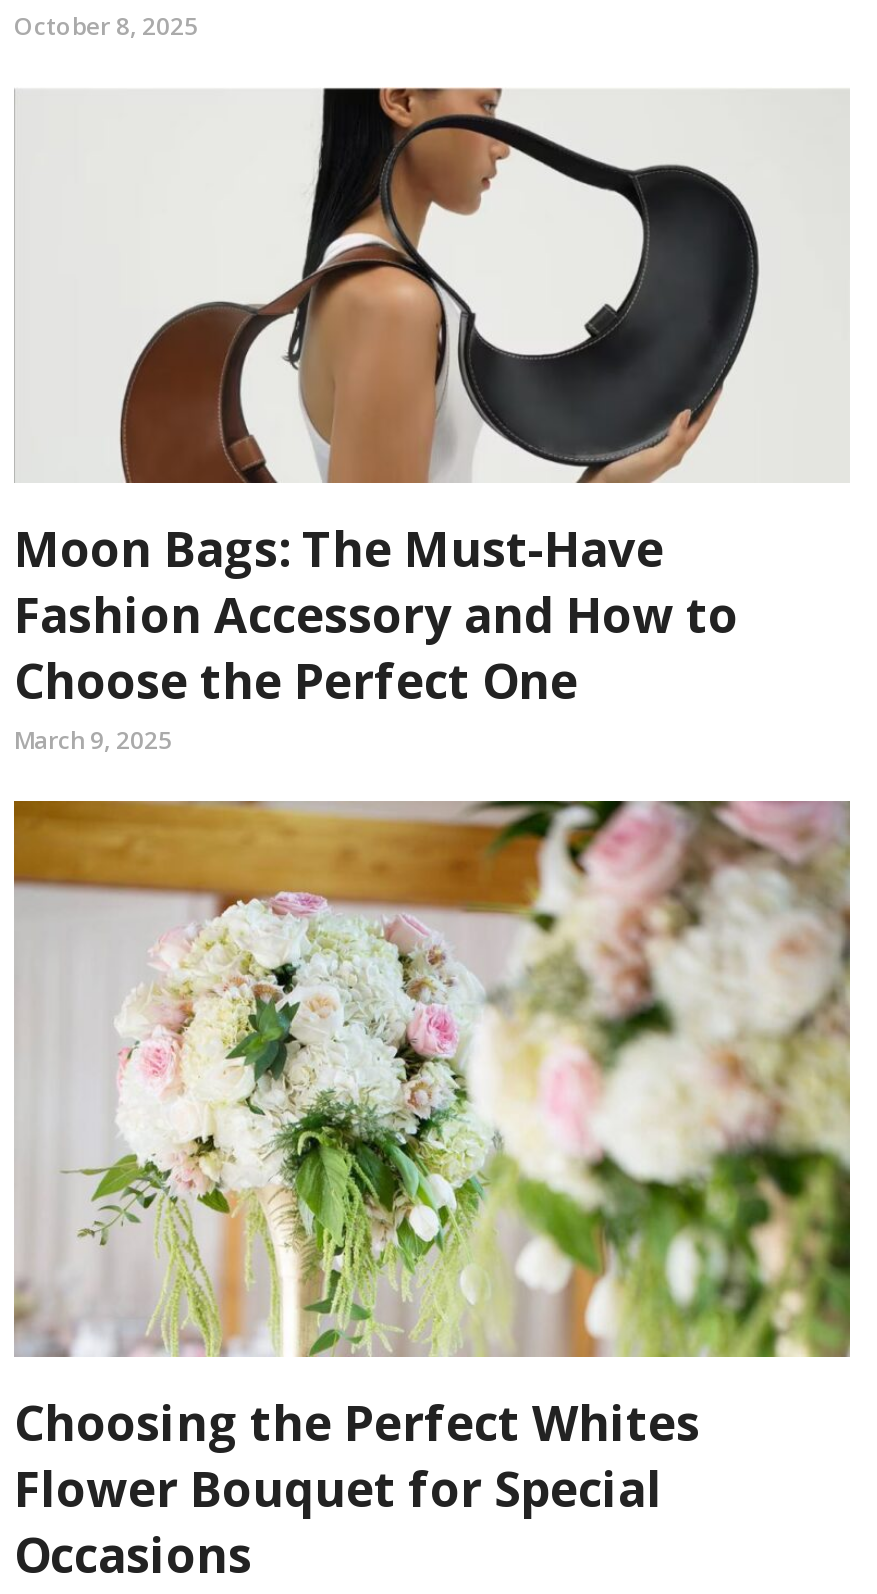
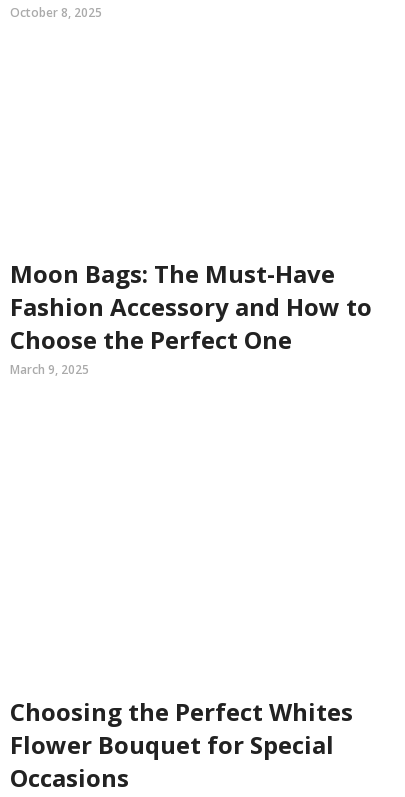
- [image]

- [image]
